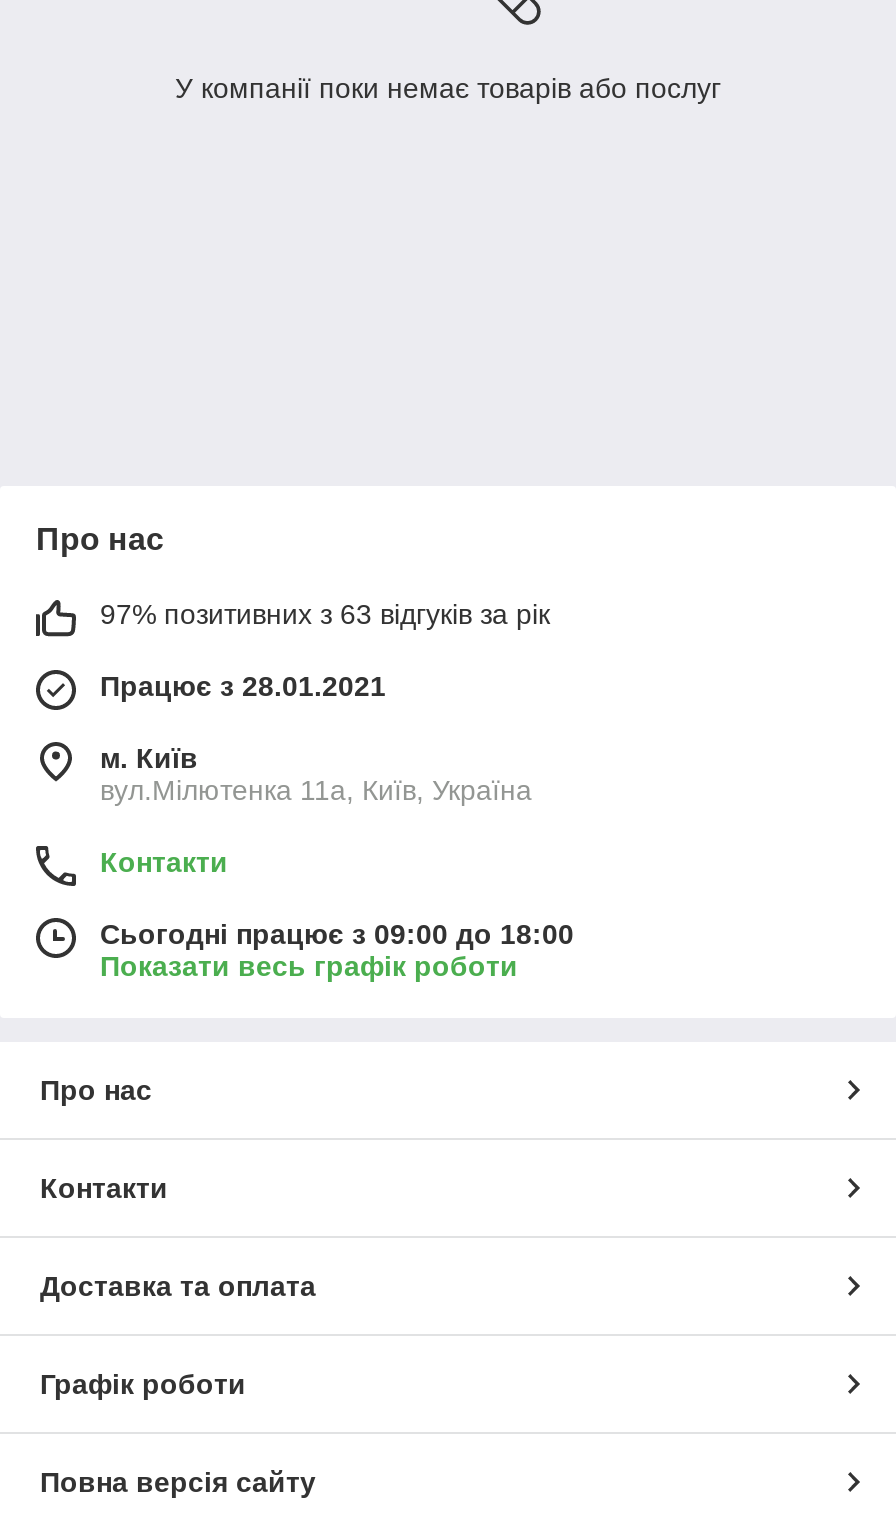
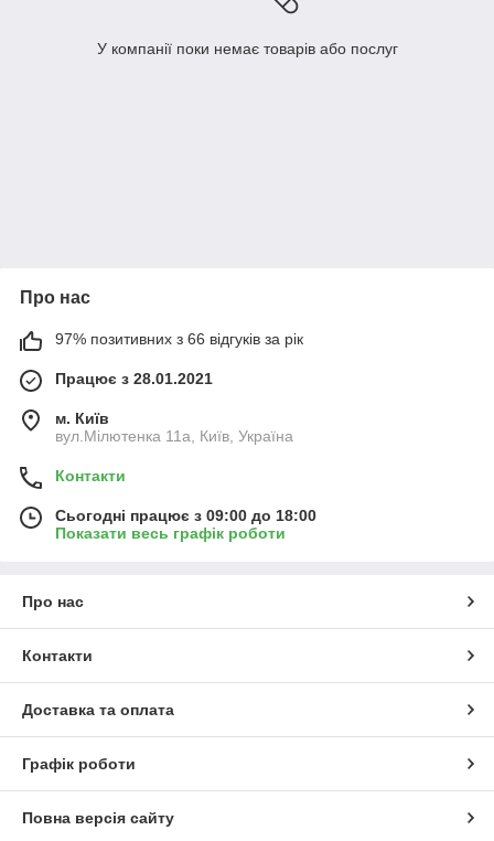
- 97% позитивних з 63 відгуків за рік
+ 97% позитивних з 66 відгуків за рік
